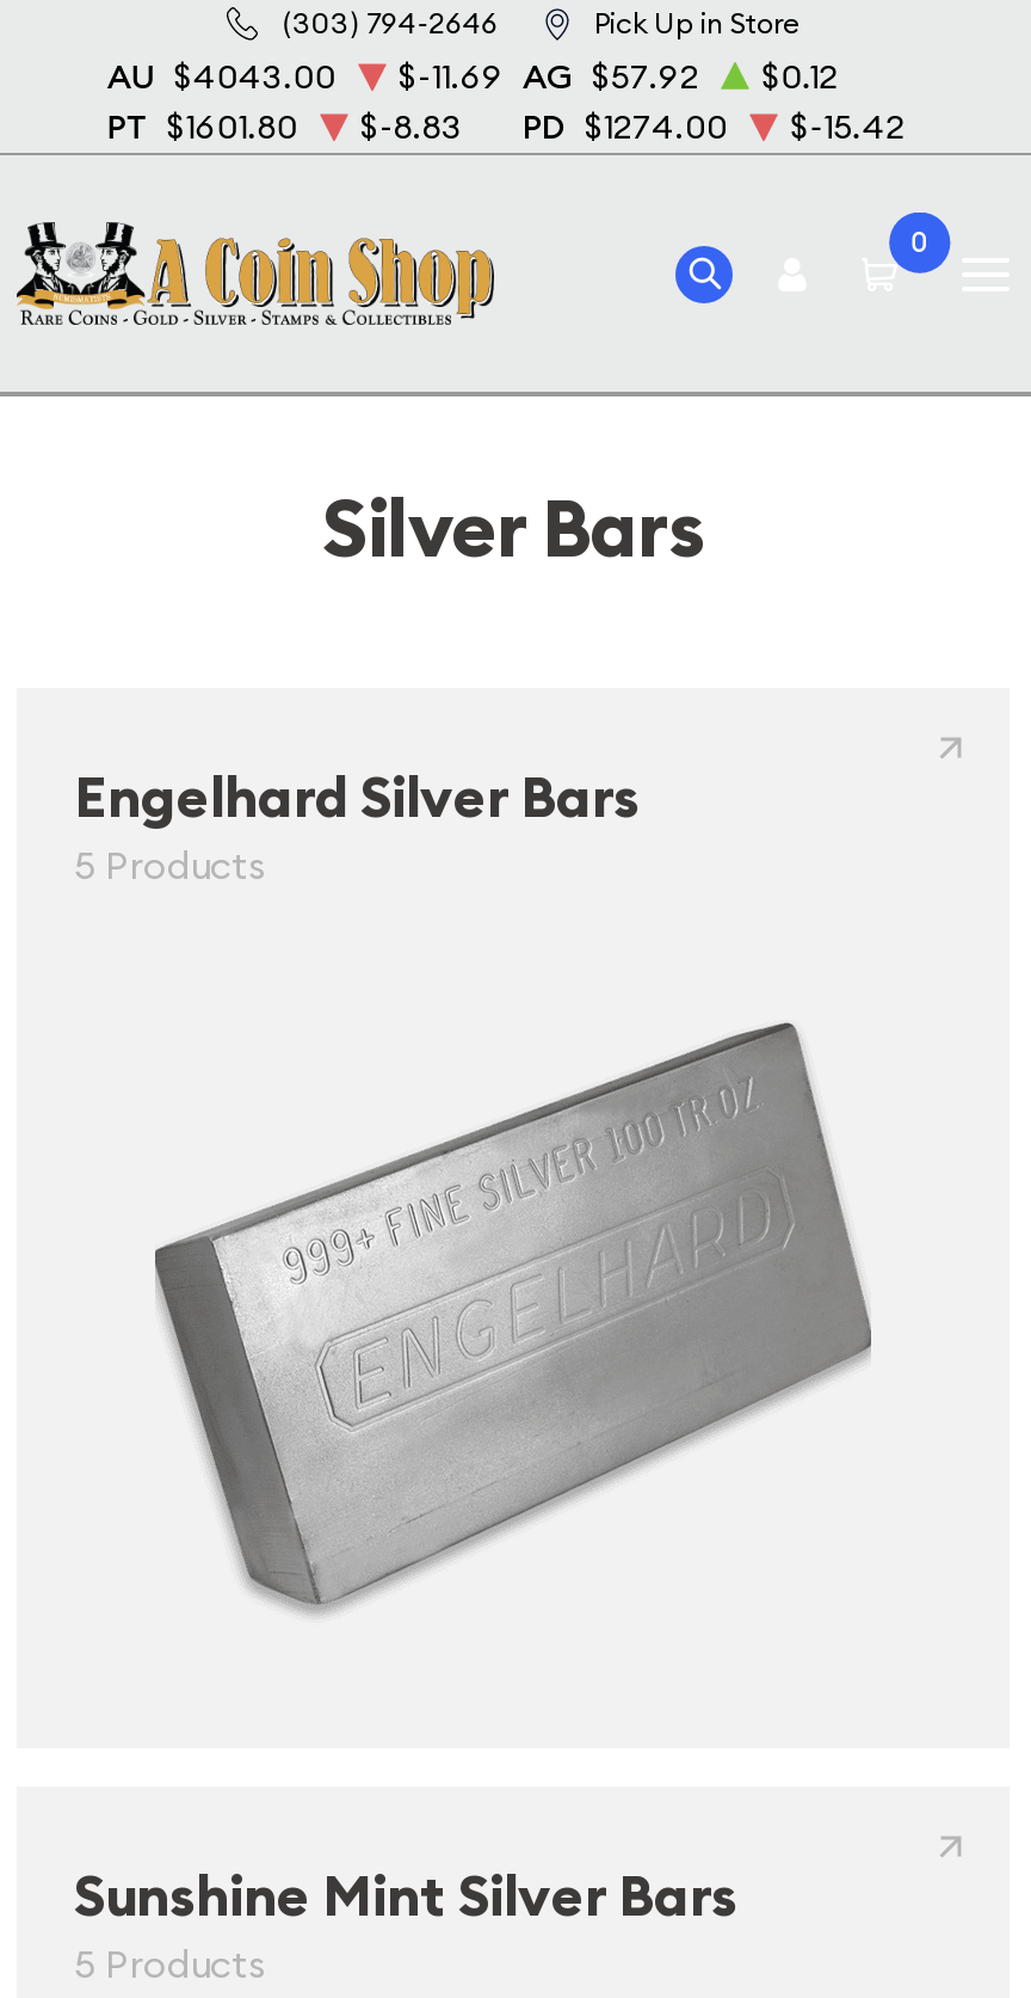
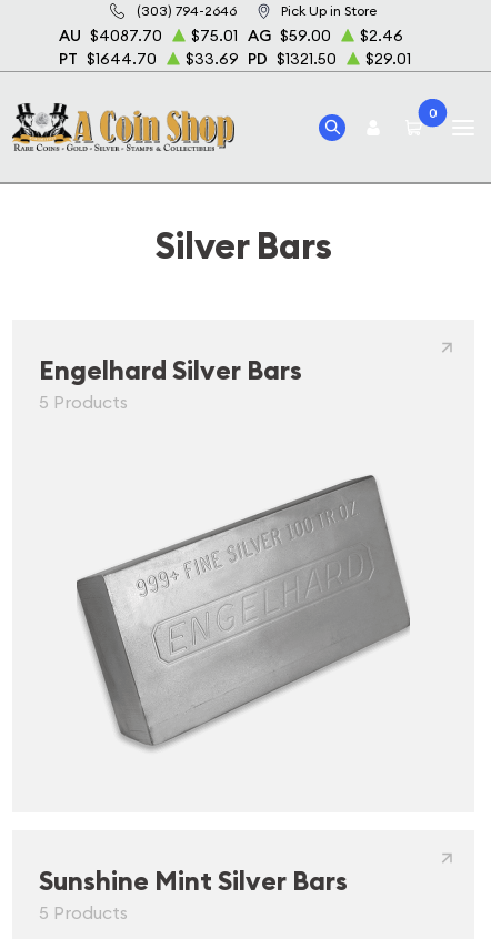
- AU $4043.00
- $-11.69 AG $57.92
- $0.12
- PT $1601.80
- $-8.83
- PD $1274.00
- $-15.42
+ AU $4087.70
+ $75.01 AG $59.00
+ $2.46
+ PT $1644.70
+ $33.69 PD $1321.50
+ $29.01
